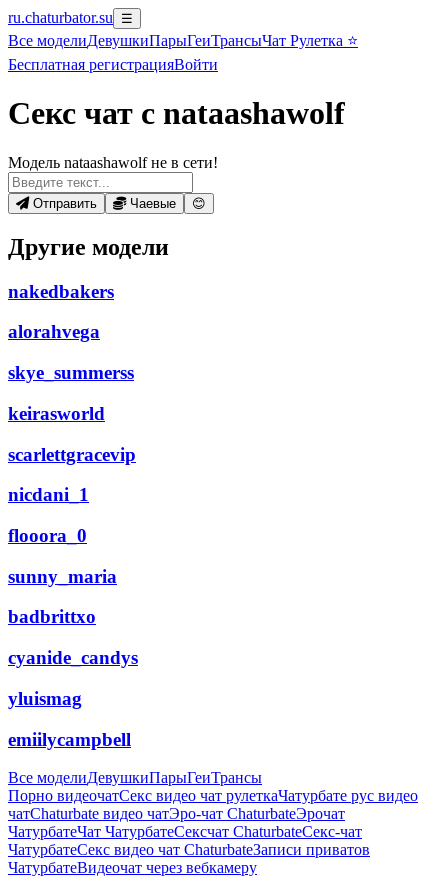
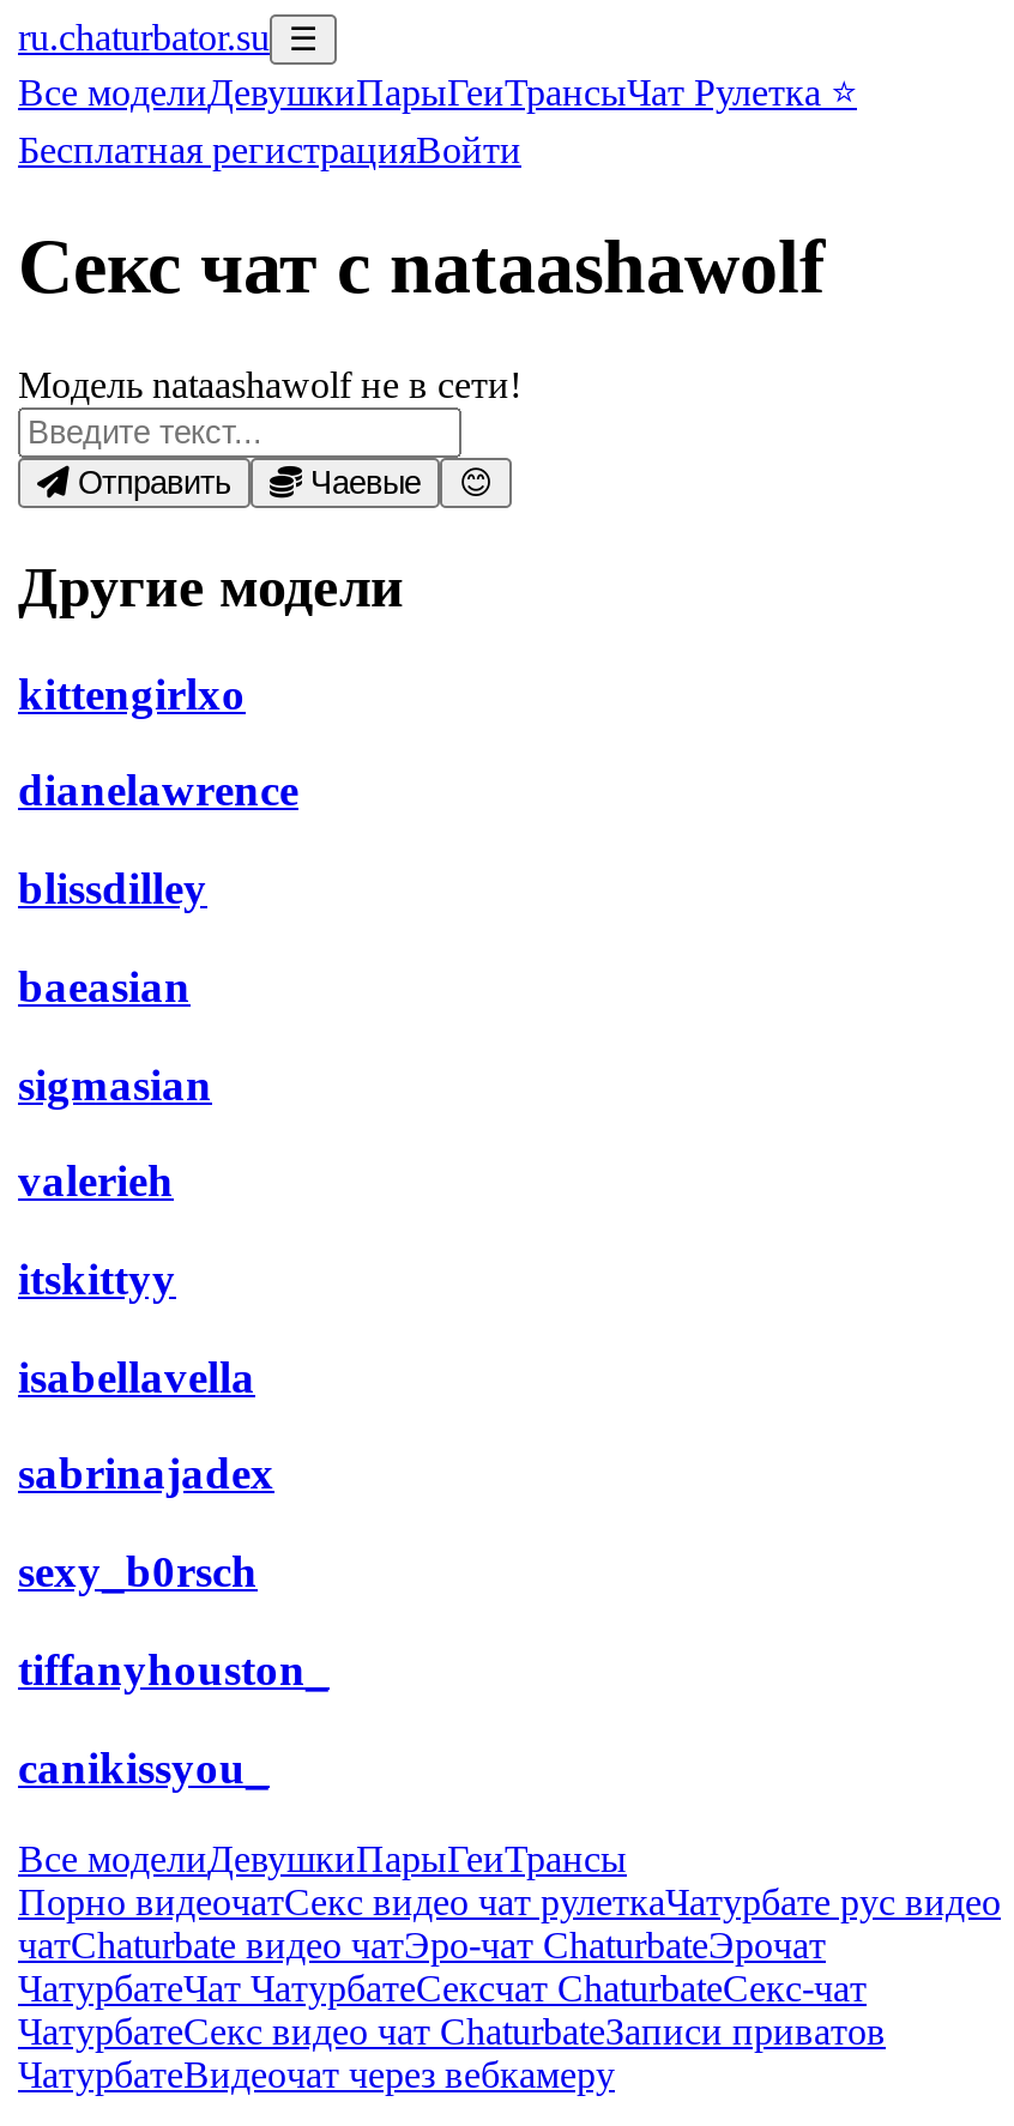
- nakedbakers
+ kittengirlxo

- alorahvega
+ dianelawrence

- skye_summerss
+ blissdilley

- keirasworld
+ baeasian

- scarlettgracevip
+ sigmasian

- nicdani_1
+ valerieh

- flooora_0
+ itskittyy

- sunny_maria
+ isabellavella

- badbrittxo
+ sabrinajadex

- cyanide_candys
+ sexy_b0rsch

- yluismag
+ tiffanyhouston_

- emiilycampbell
+ canikissyou_
